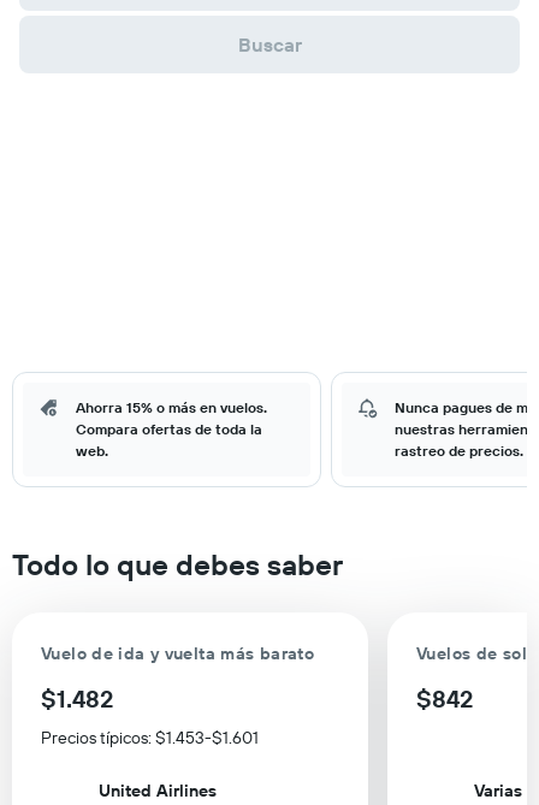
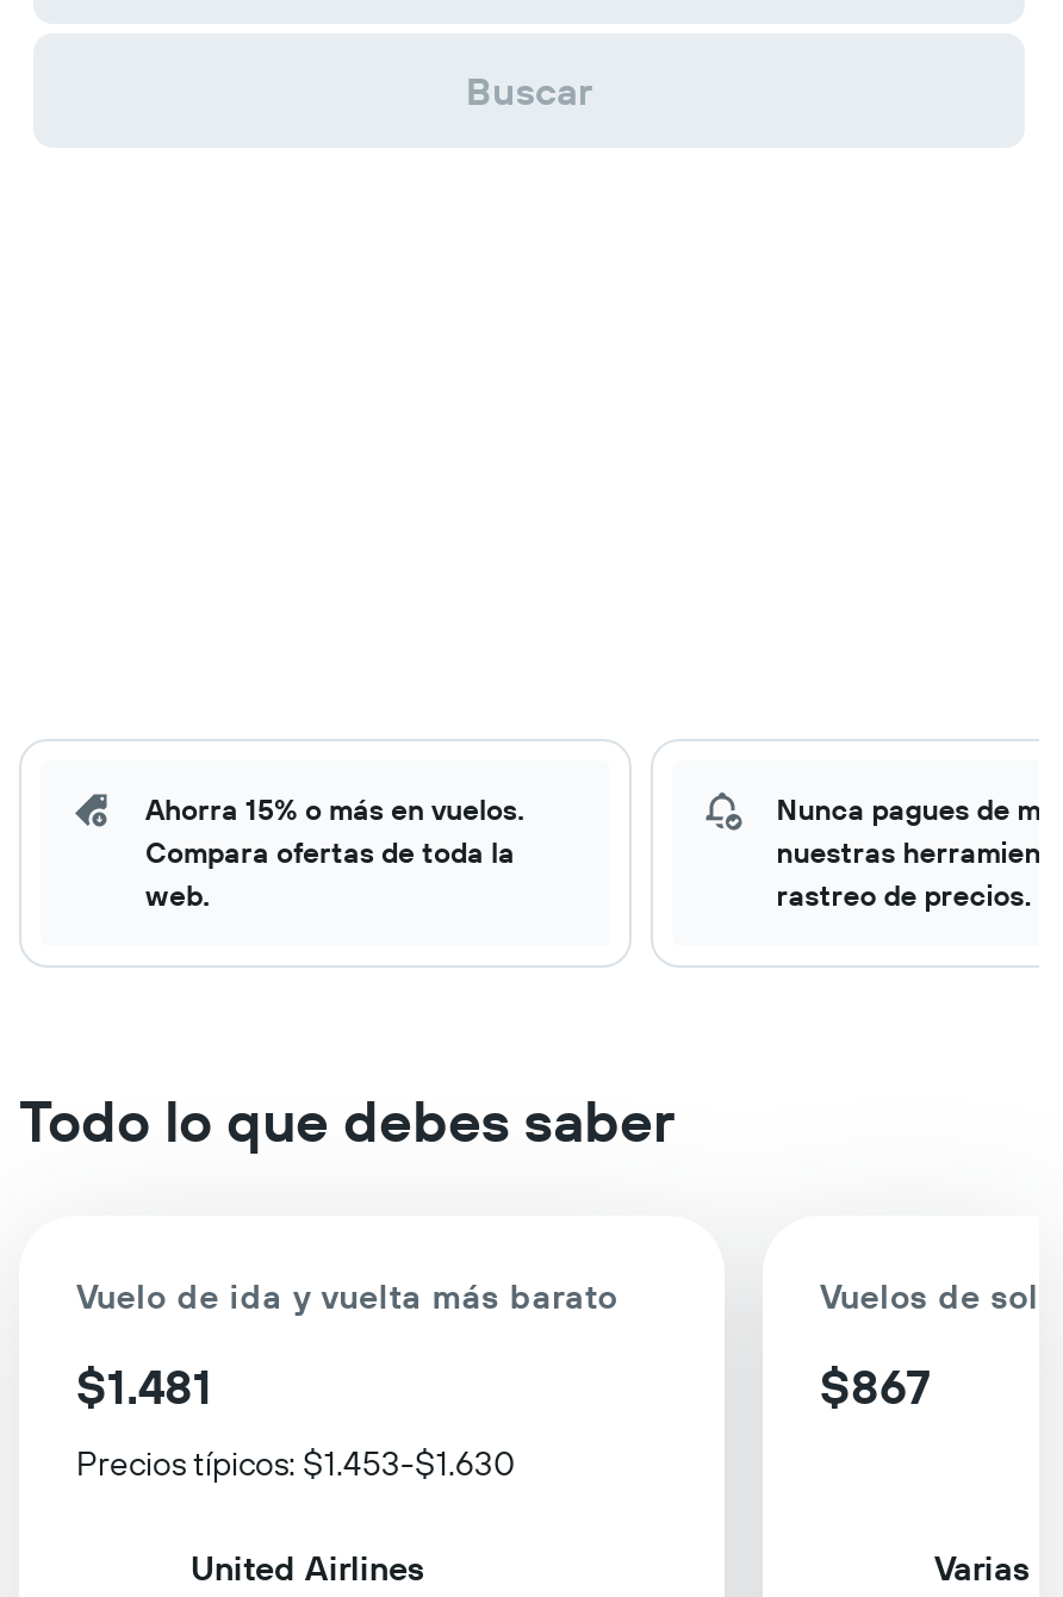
- $1.482
+ $1.481

- $842
+ $867

- Precios típicos: $1.453-$1.601
+ Precios típicos: $1.453-$1.630
